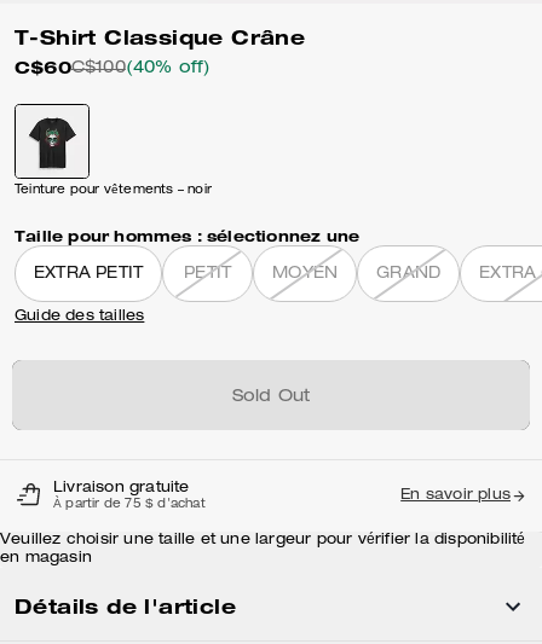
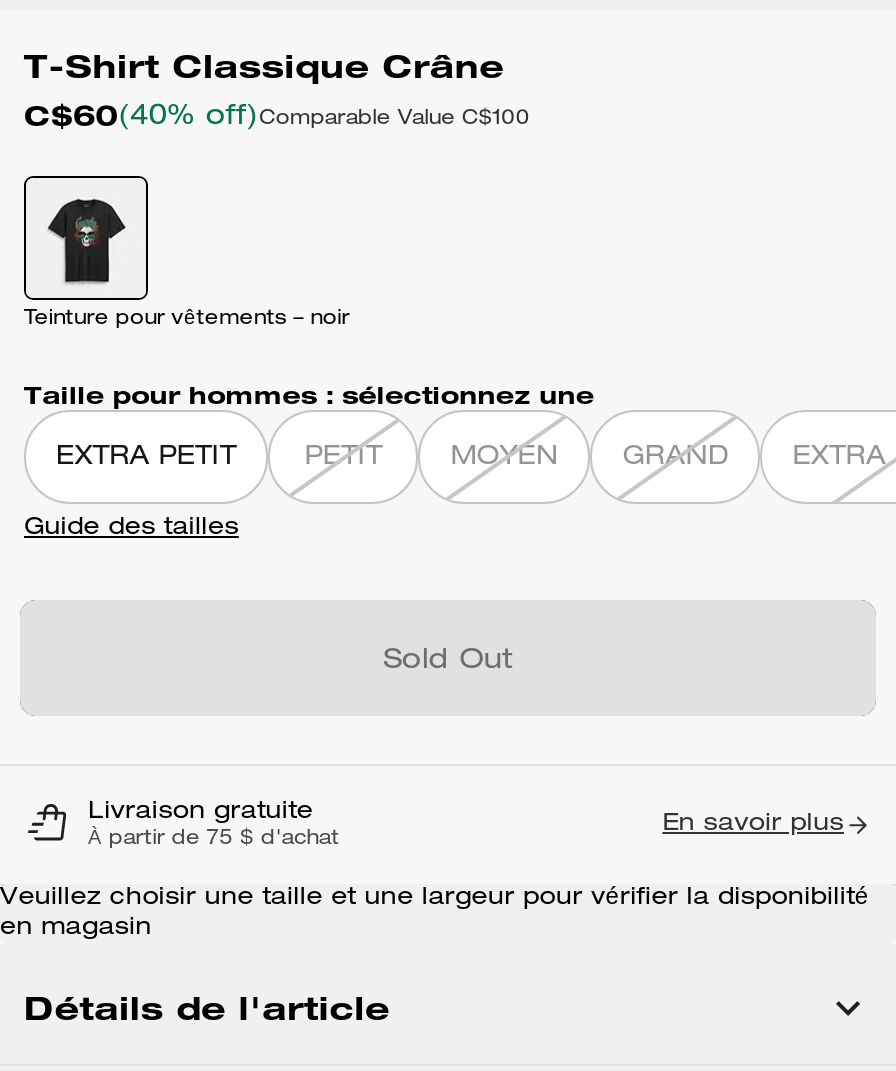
- C$60C$100(40% off)
+ C$60(40% off)Comparable Value C$100
